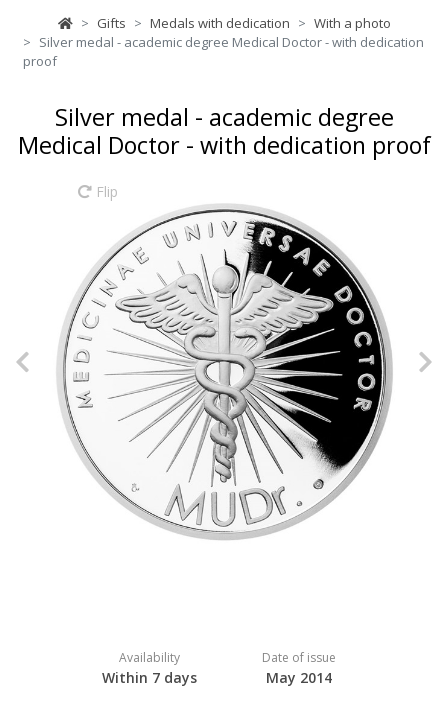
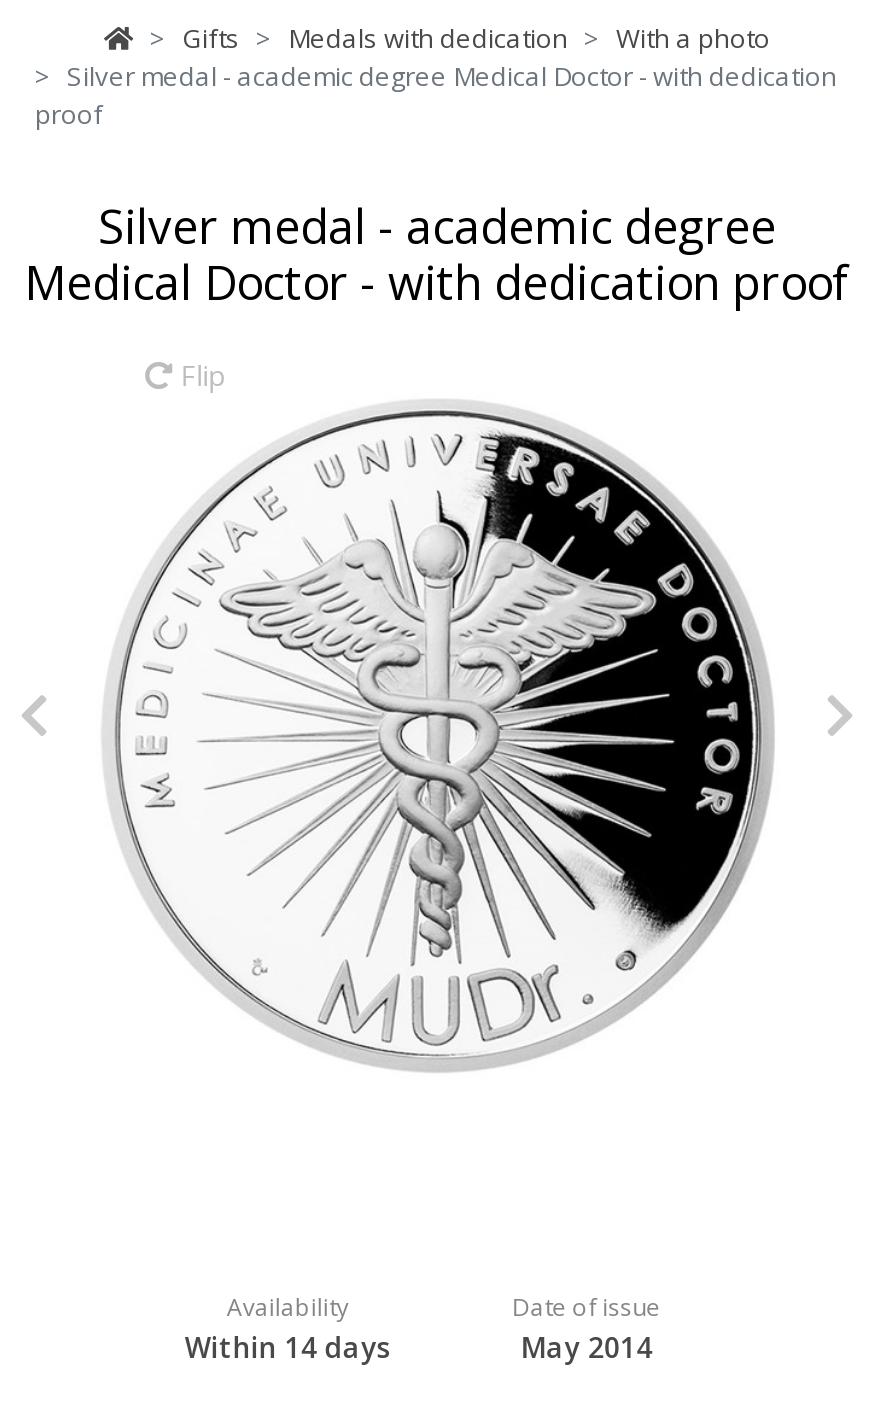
- Within 7 days
+ Within 14 days
